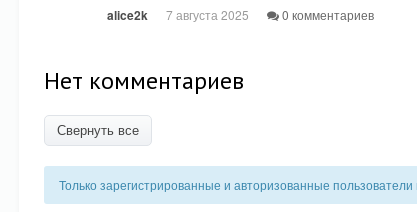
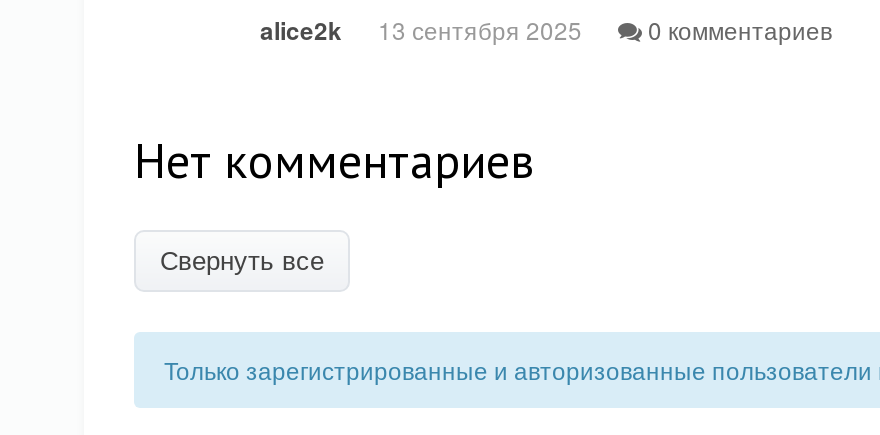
- alice2k 7 августа 2025 0 комментариев
+ alice2k 13 сентября 2025 0 комментариев
